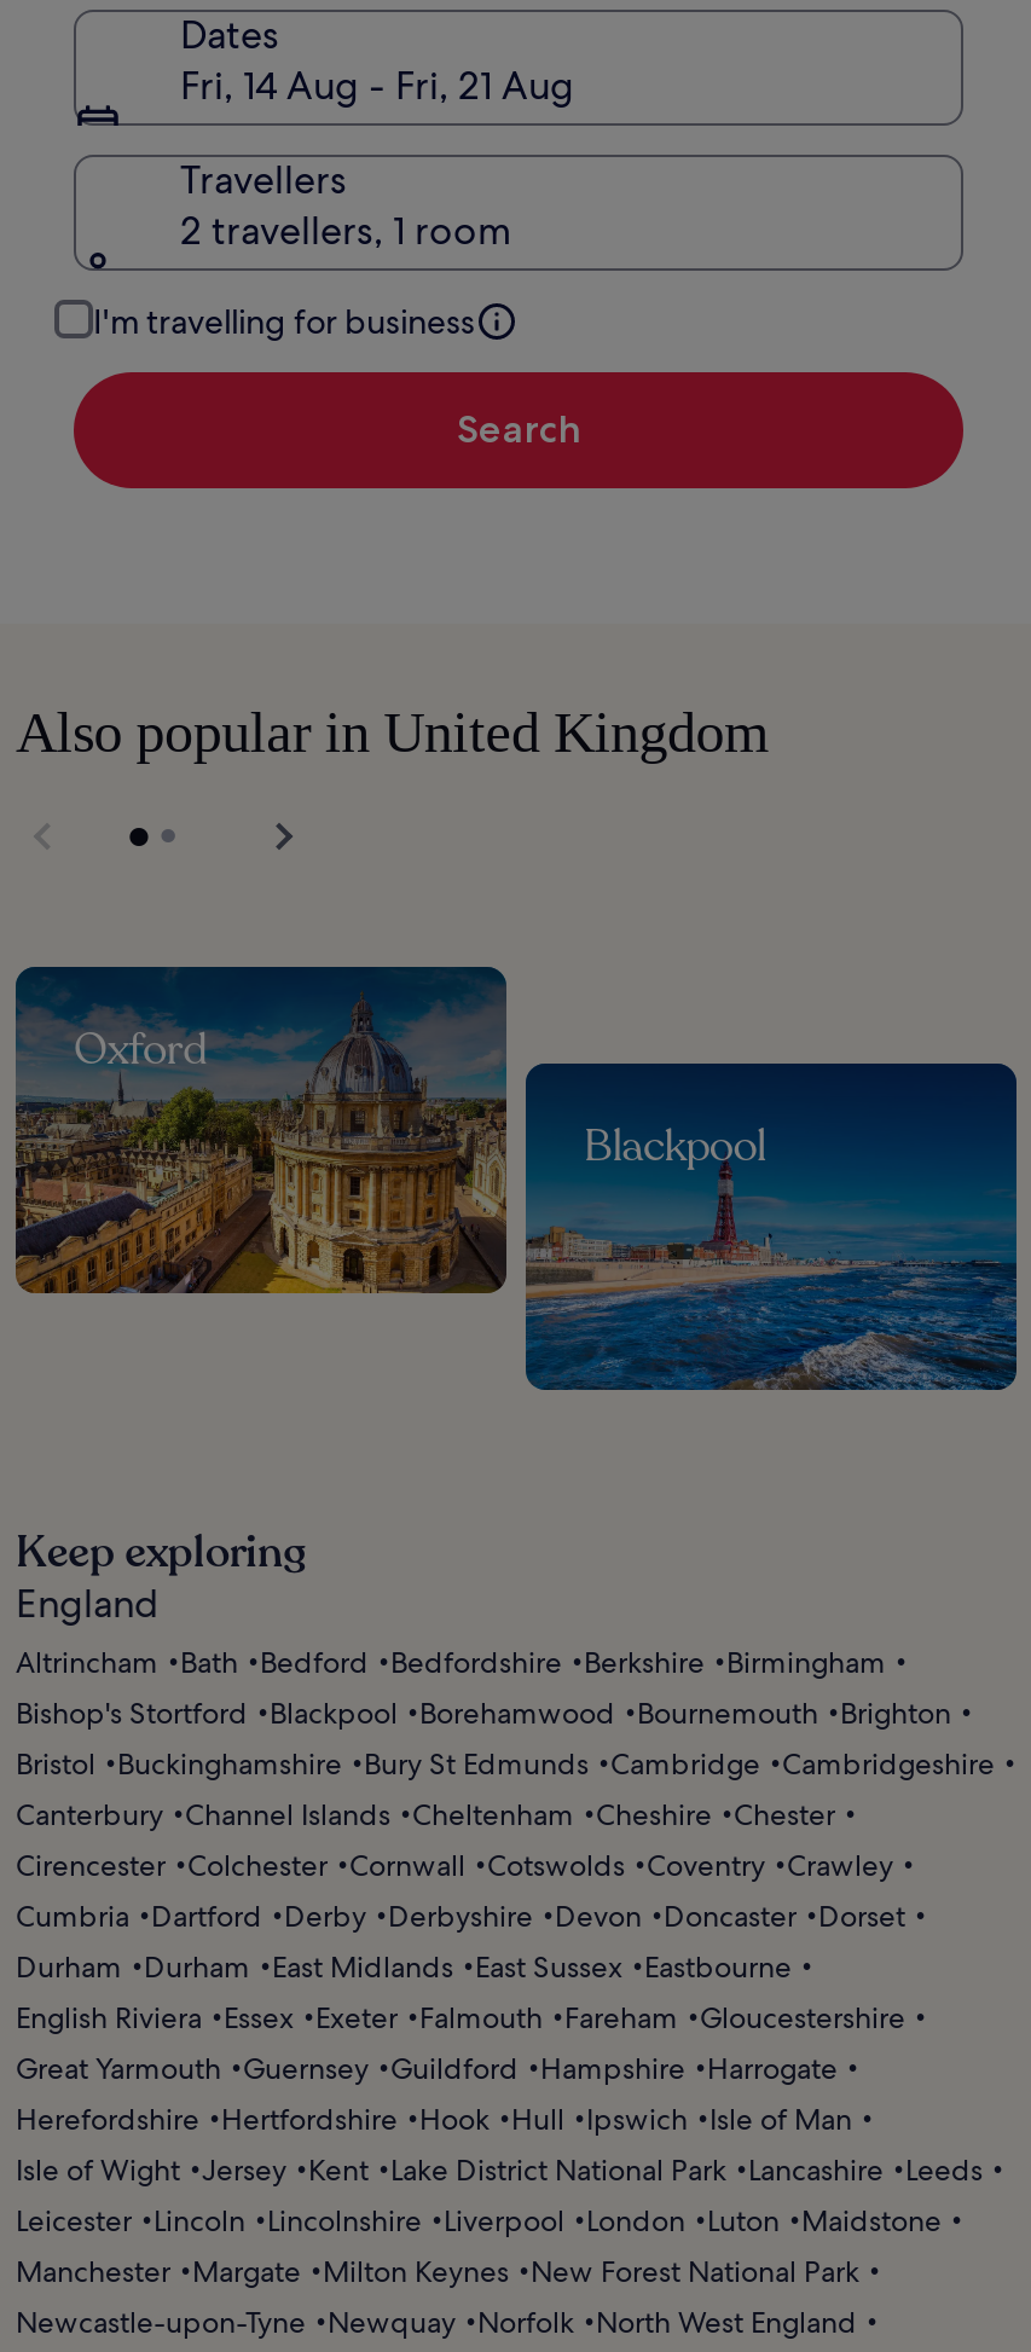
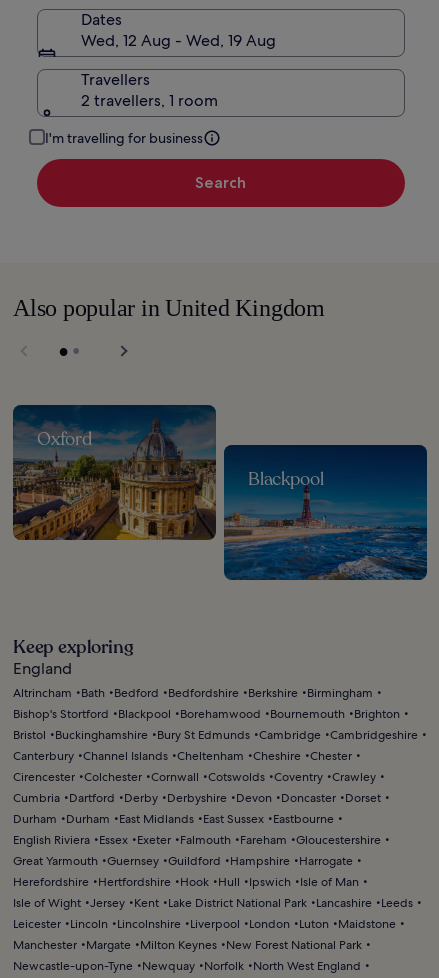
- Fri, 14 Aug - Fri, 21 Aug
+ Wed, 12 Aug - Wed, 19 Aug
